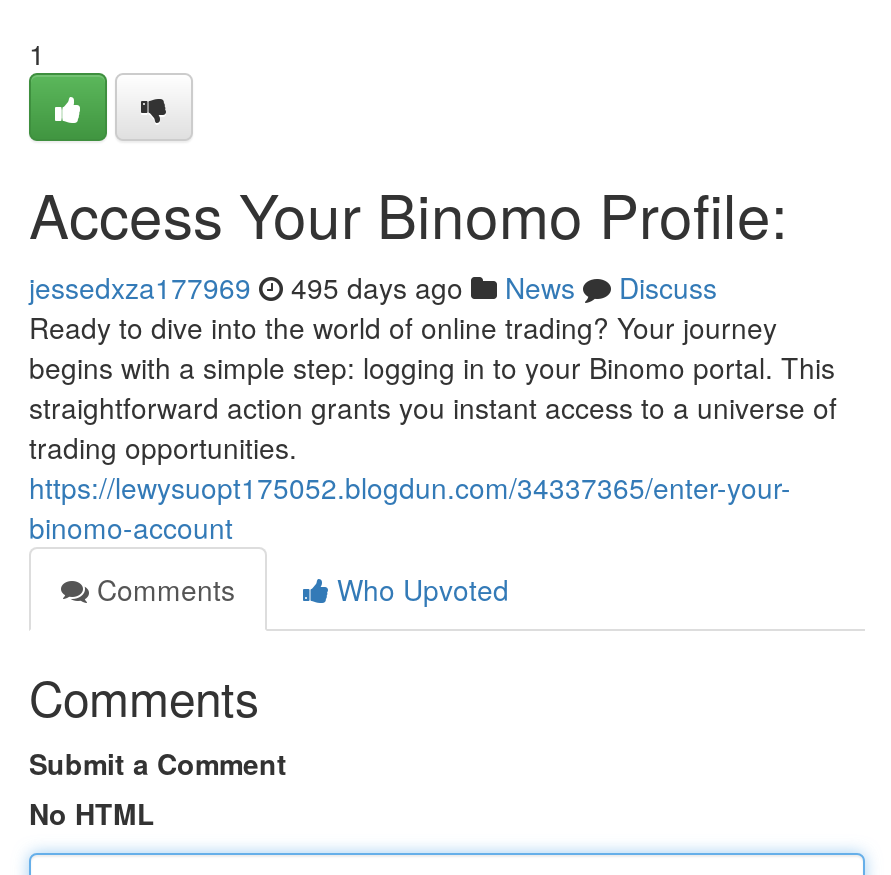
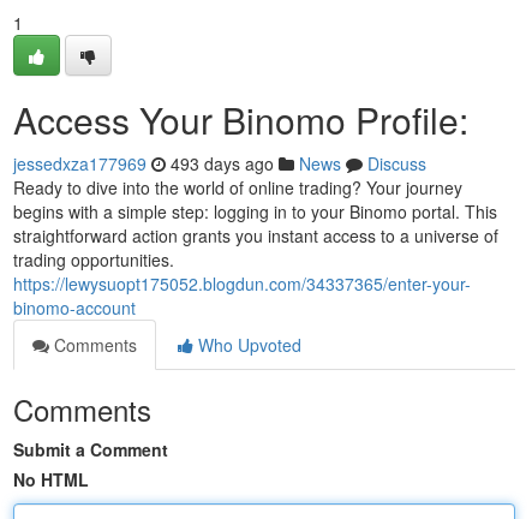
- jessedxza177969 495 days ago News Discuss
+ jessedxza177969 493 days ago News Discuss
